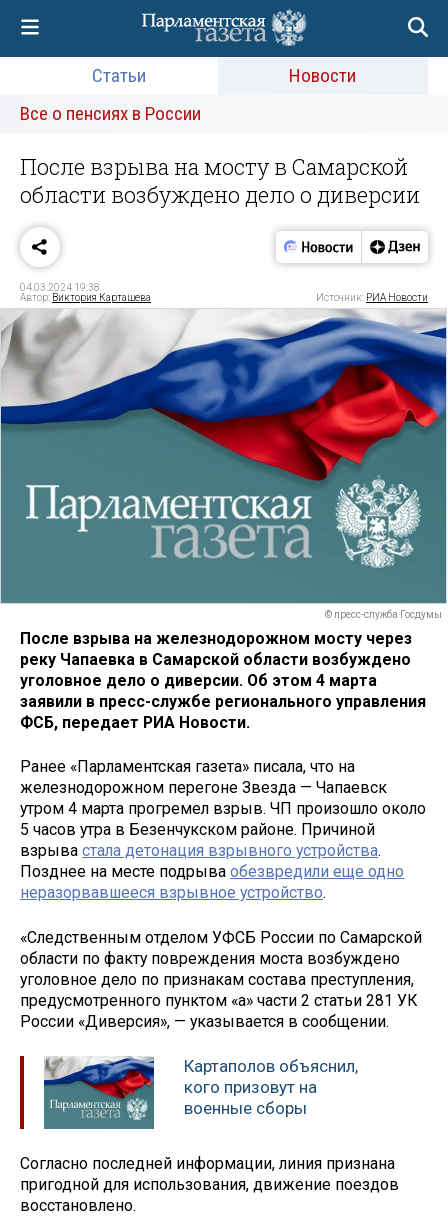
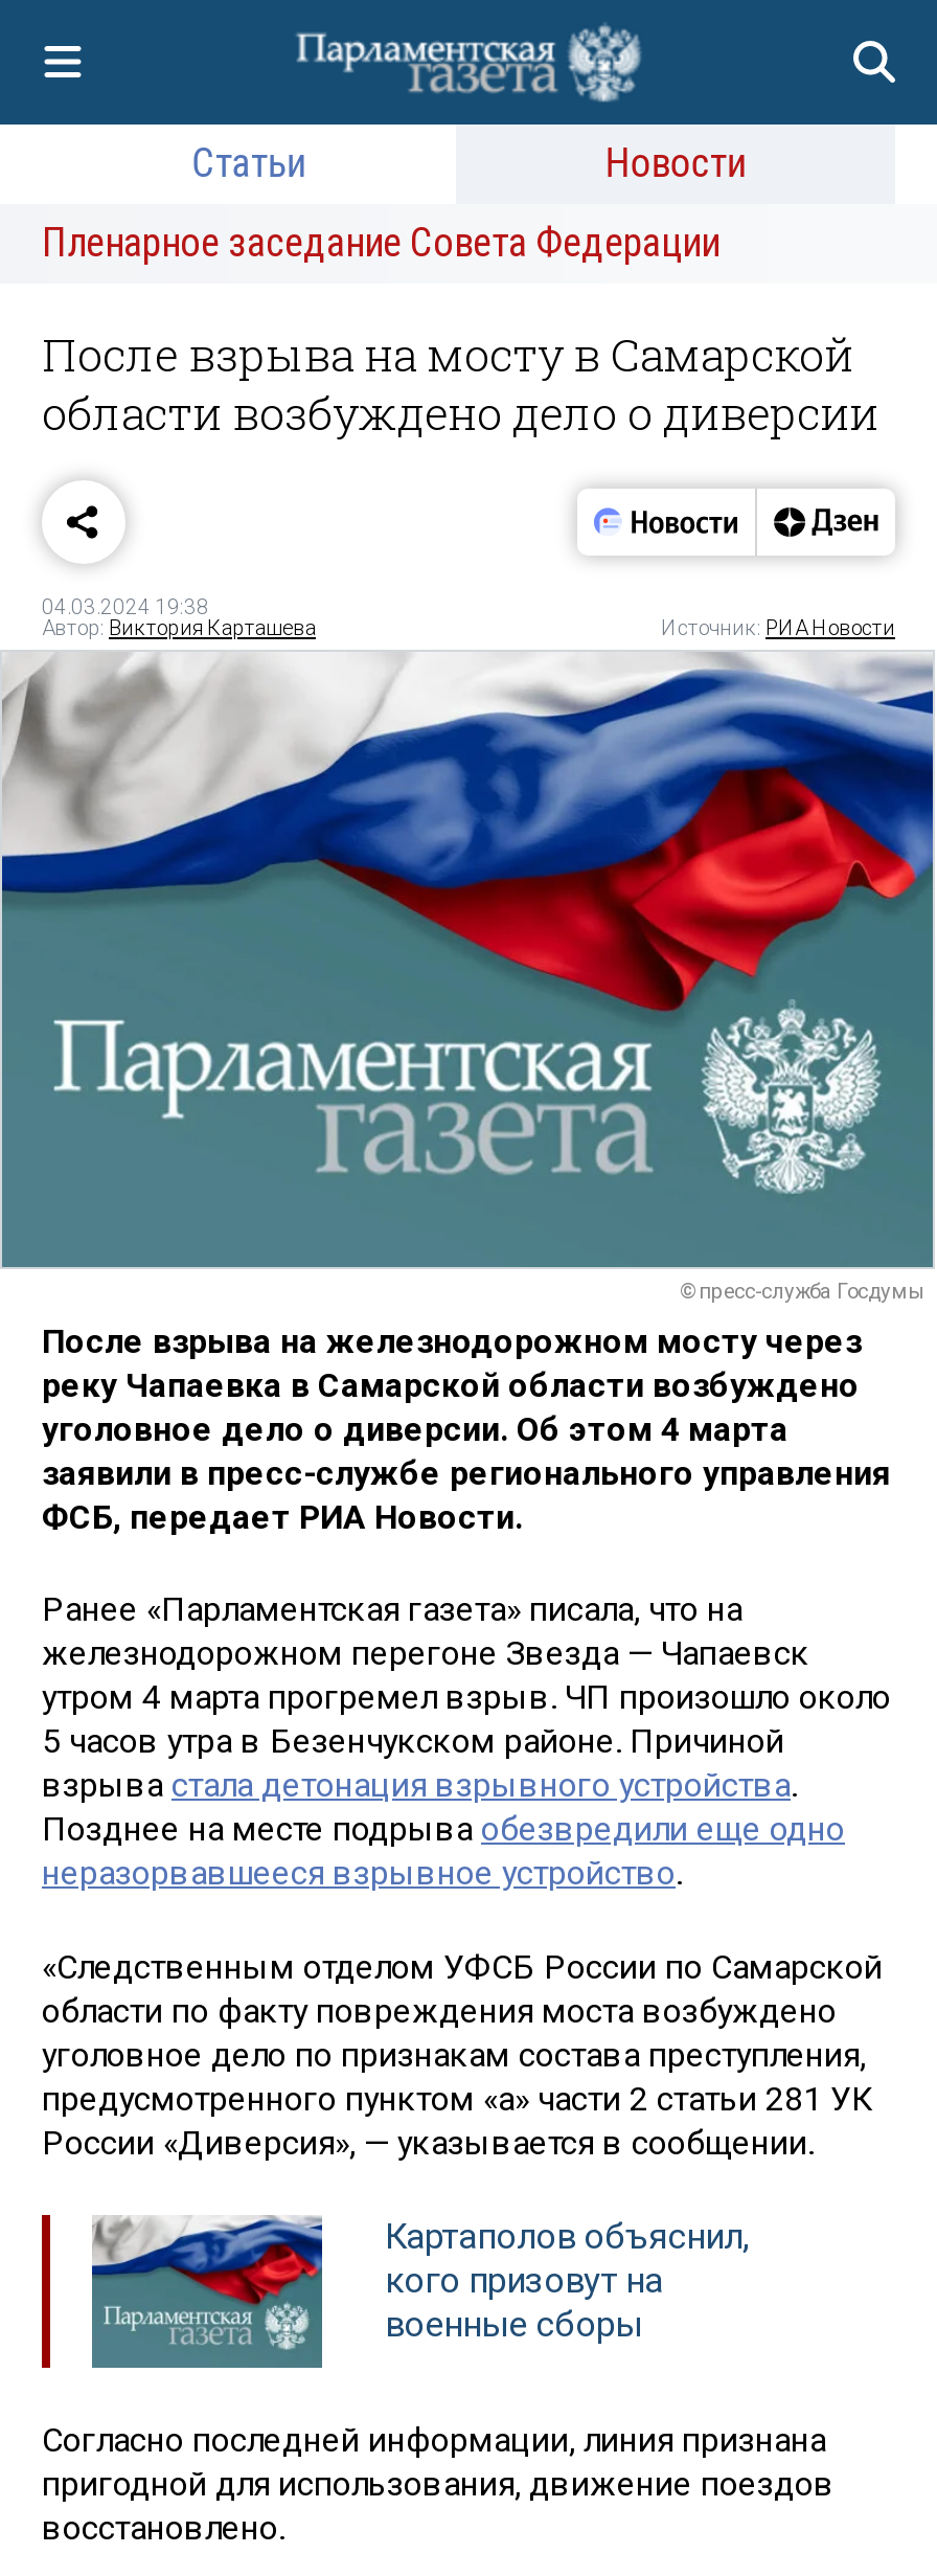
- Все о пенсиях в России
+ Пленарное заседание Совета Федерации
